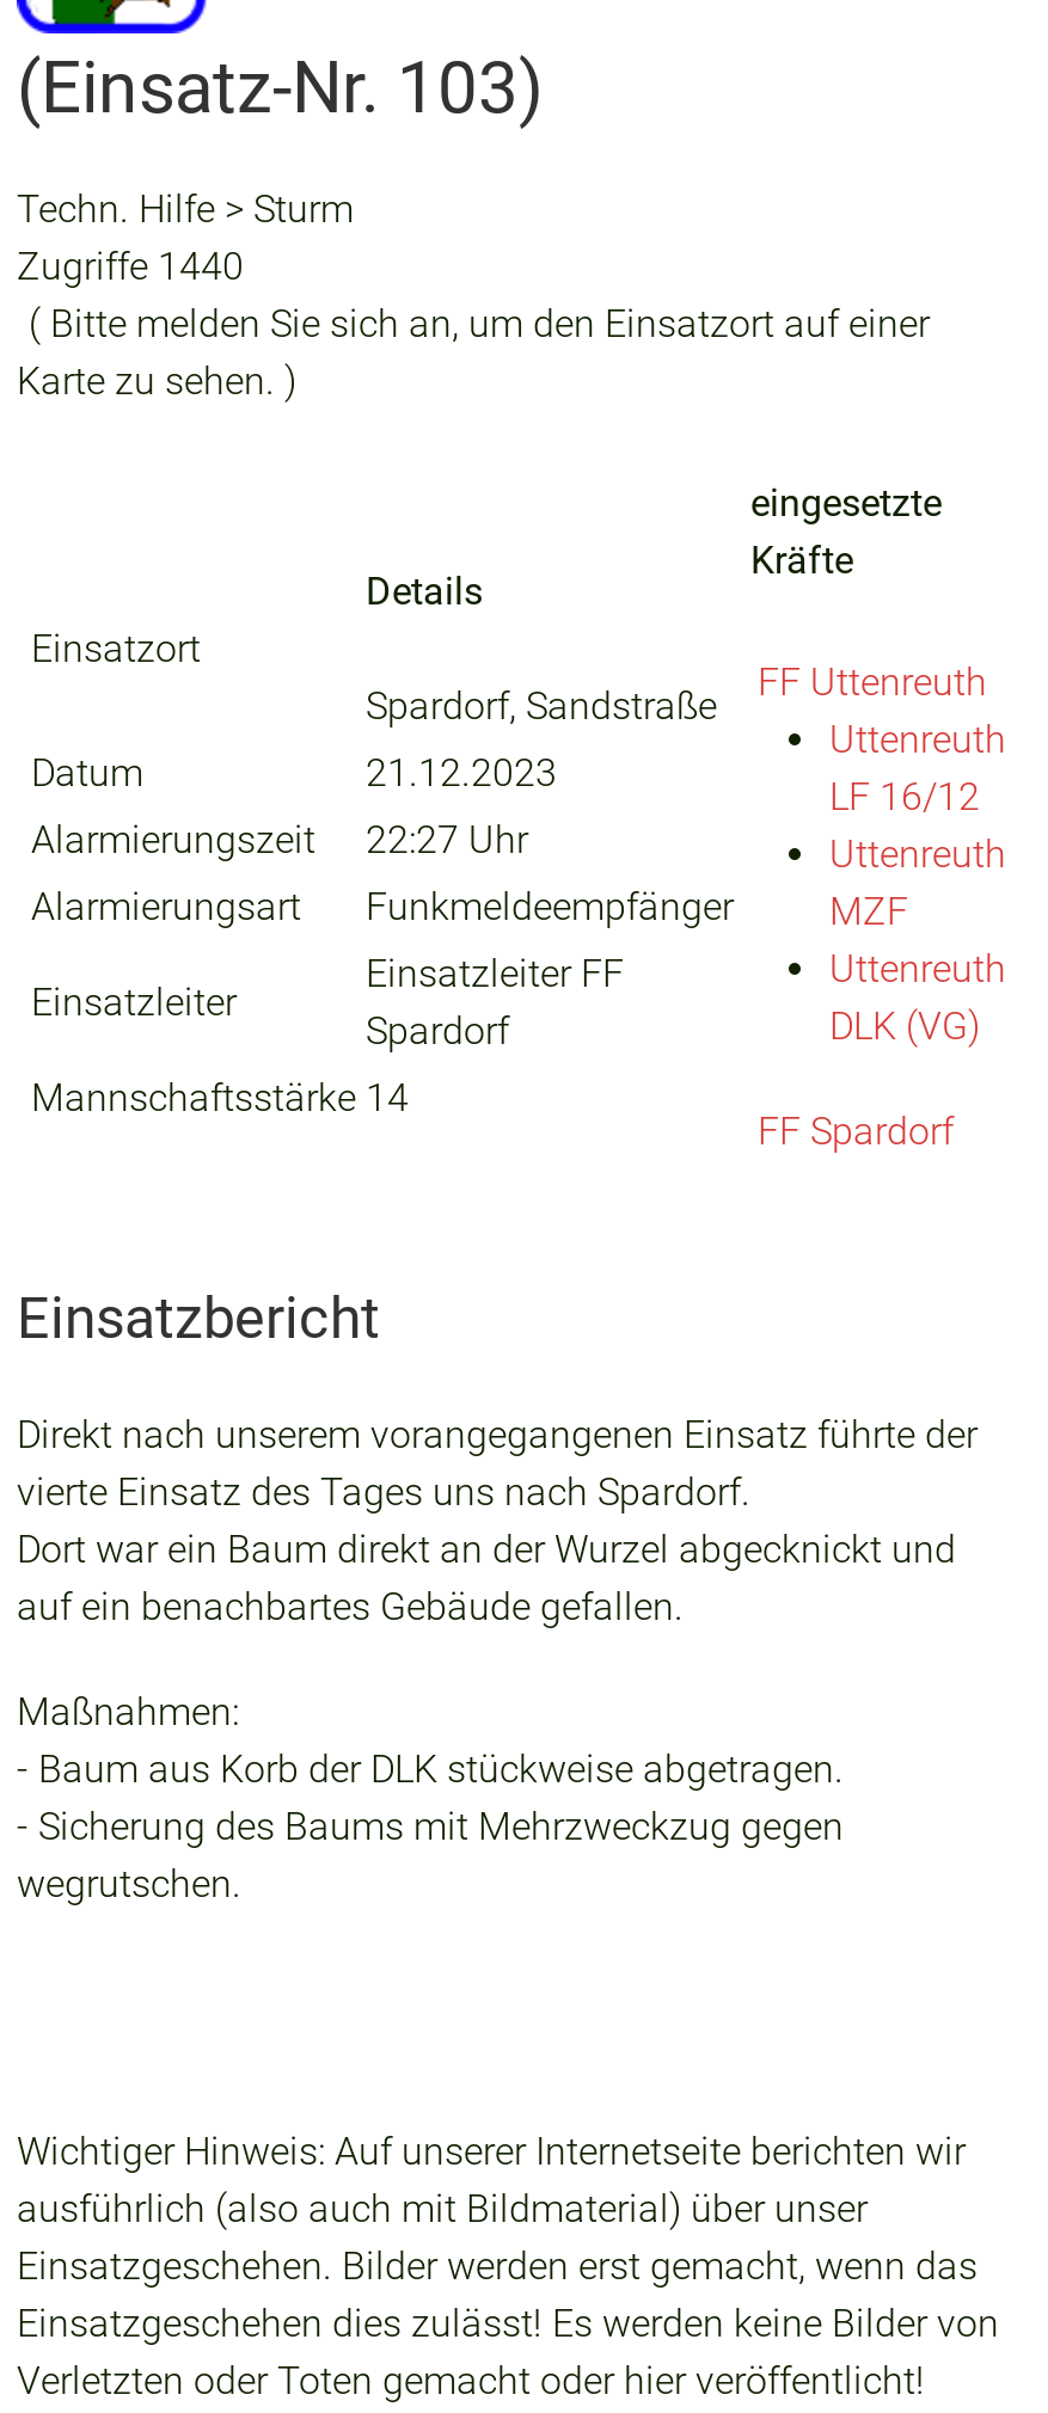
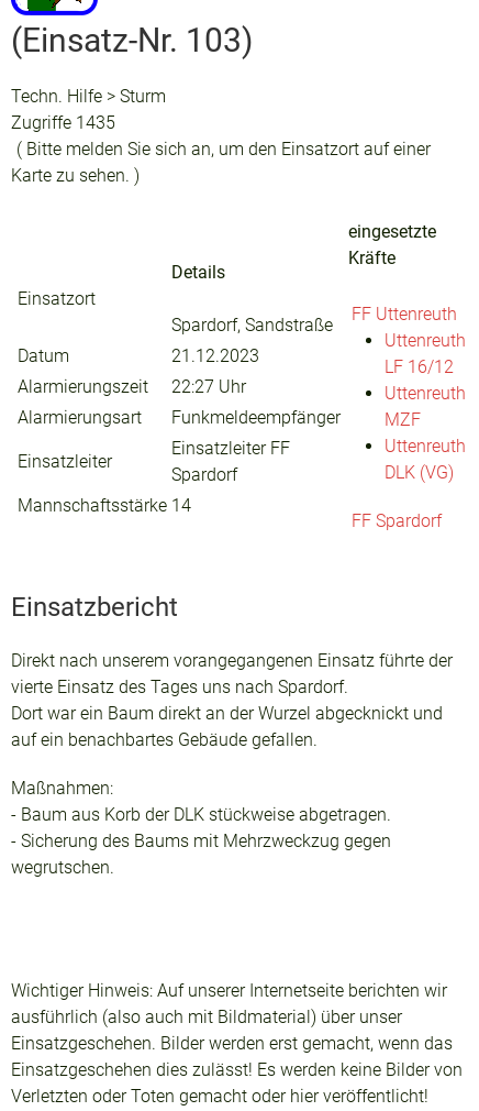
- Zugriffe 1440
+ Zugriffe 1435
